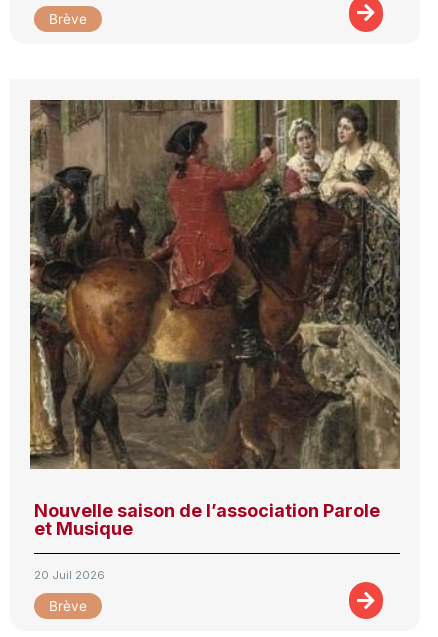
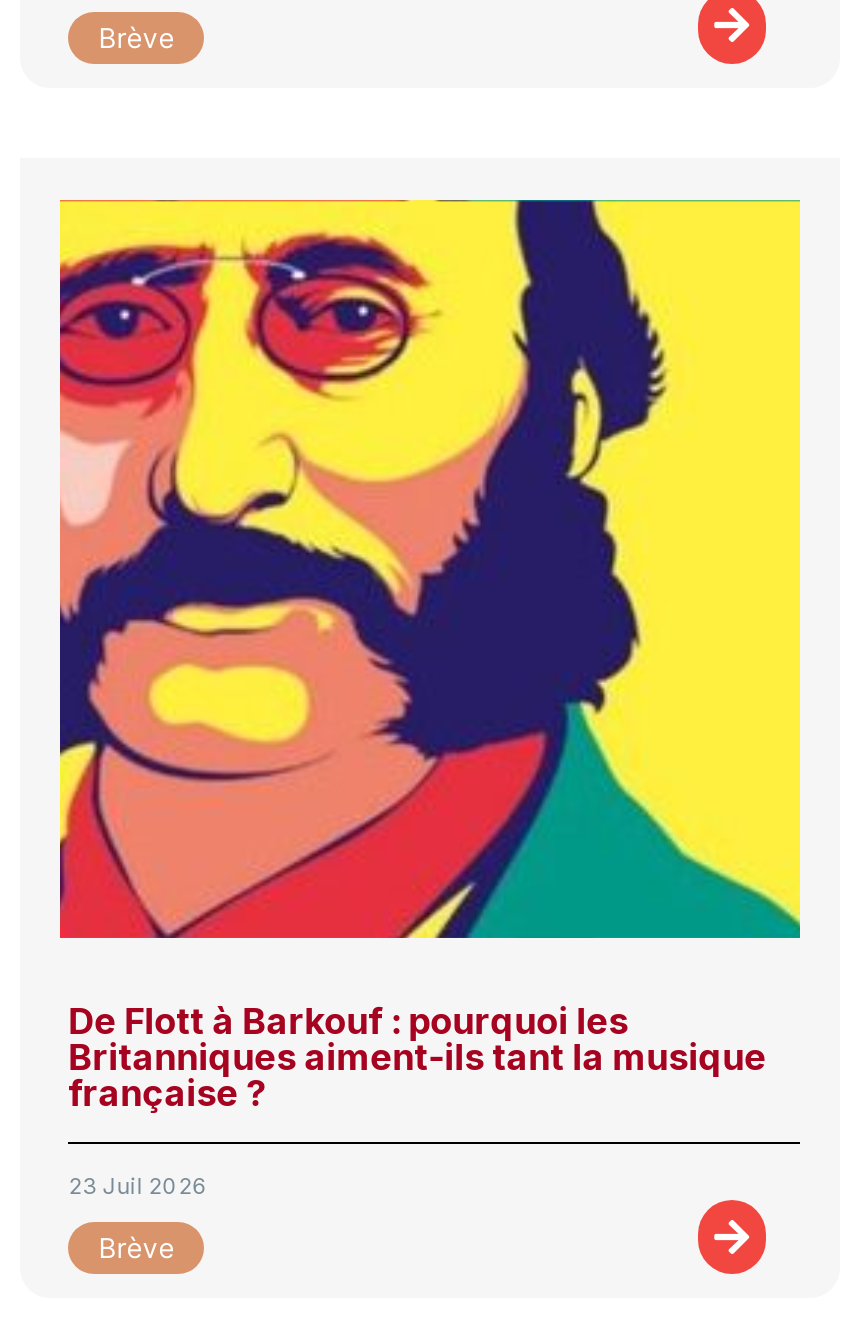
- [image]
- Nouvelle saison de l’association Parole
- et Musique
+ [image]
+ De Flott à Barkouf : pourquoi les
+ Britanniques aiment-ils tant la musique
+ française ?

- 20 Juil 2026
+ 23 Juil 2026
